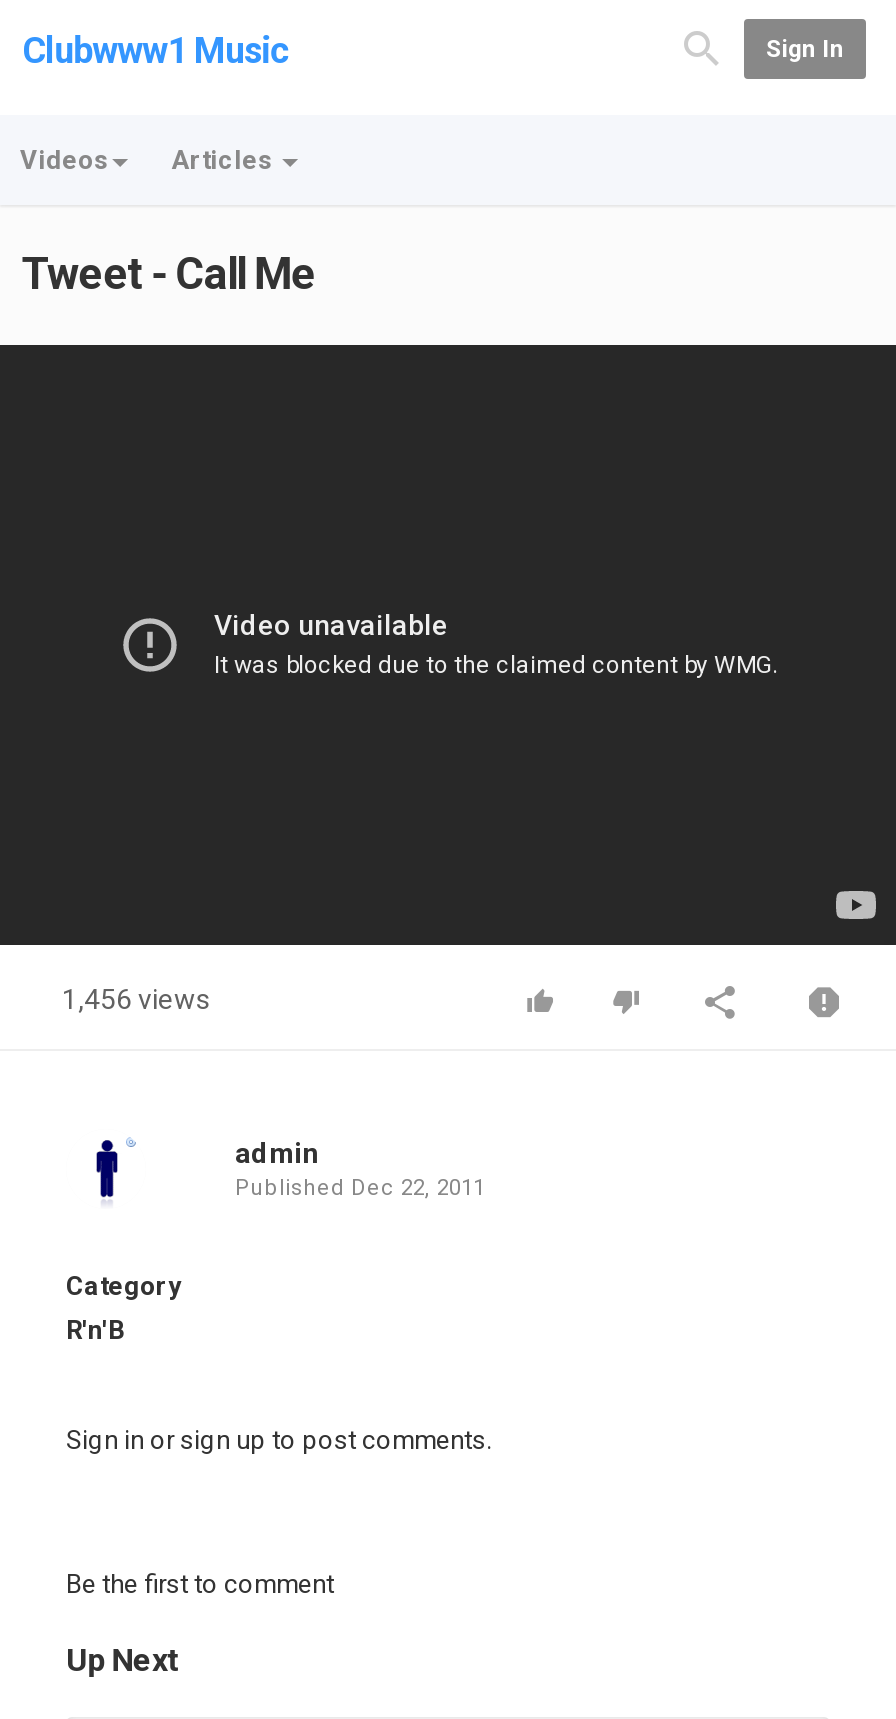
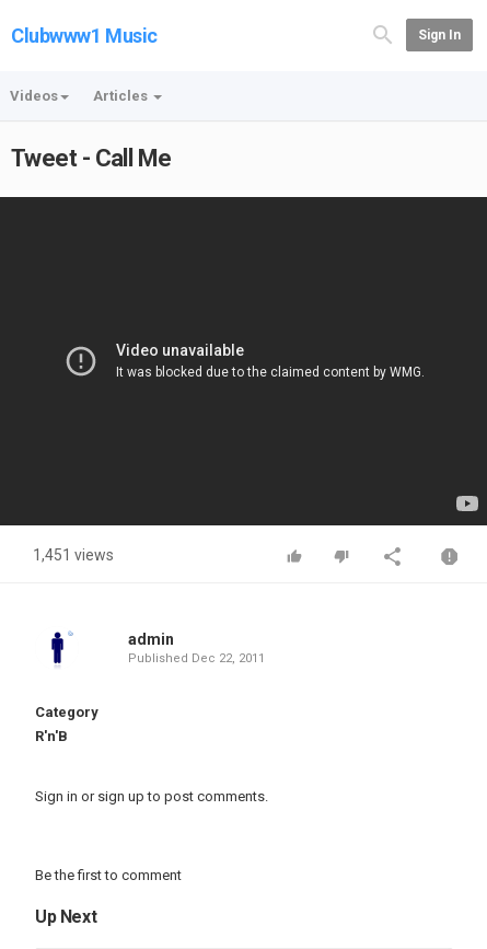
- 1,456 views
+ 1,451 views
